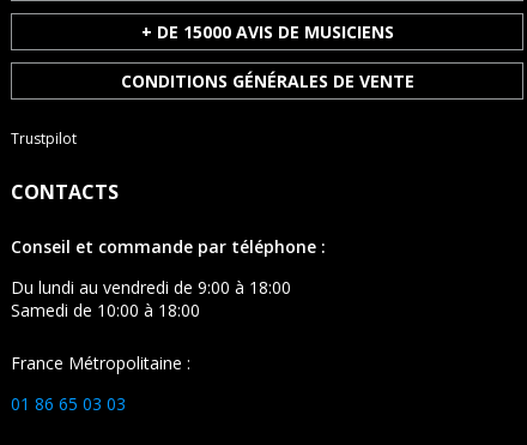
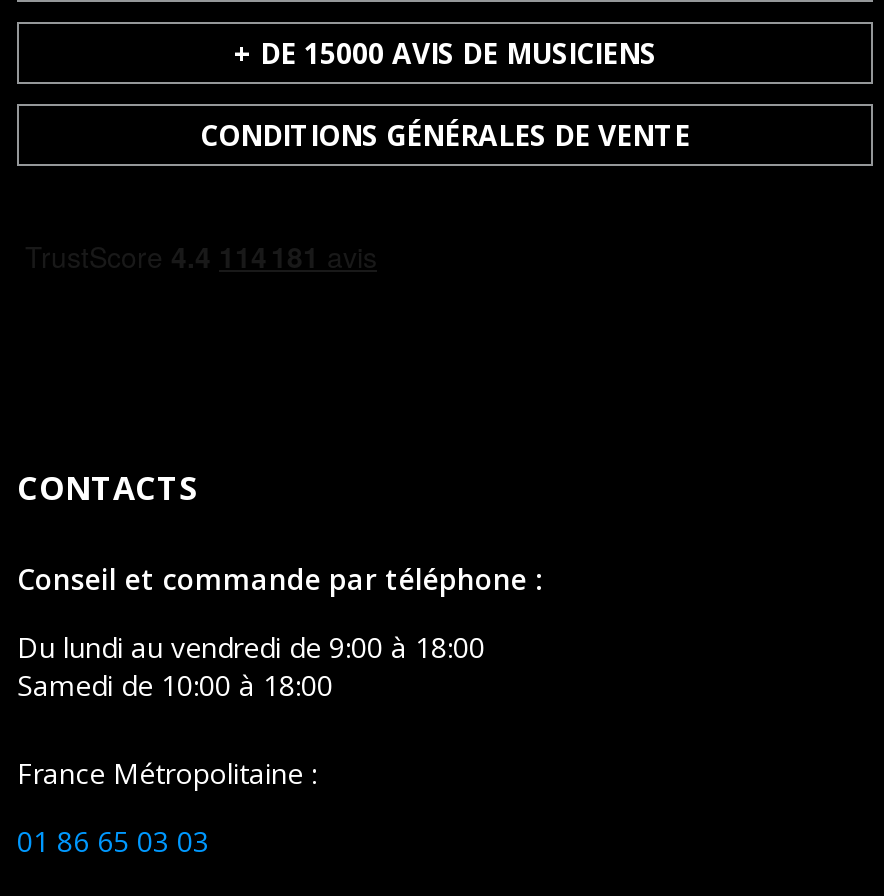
- Trustpilot
